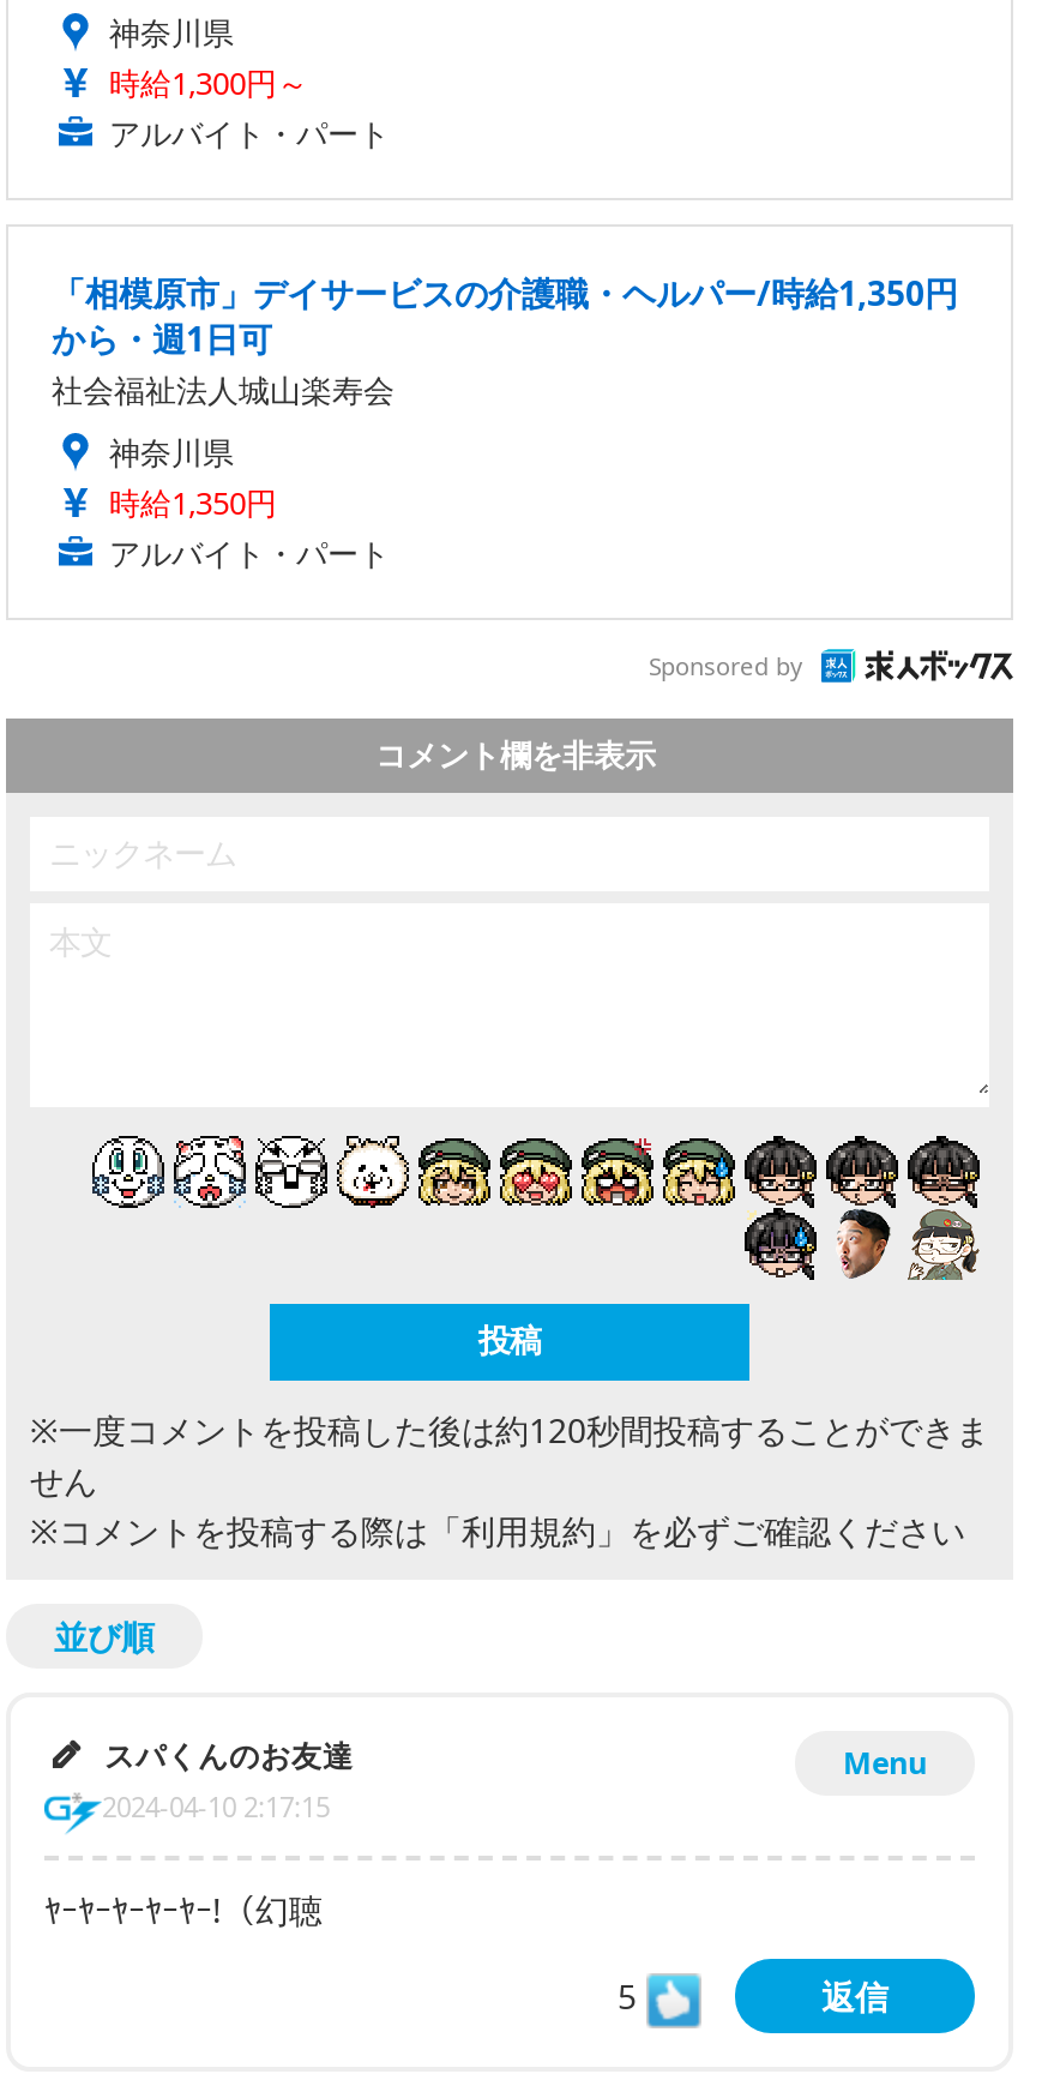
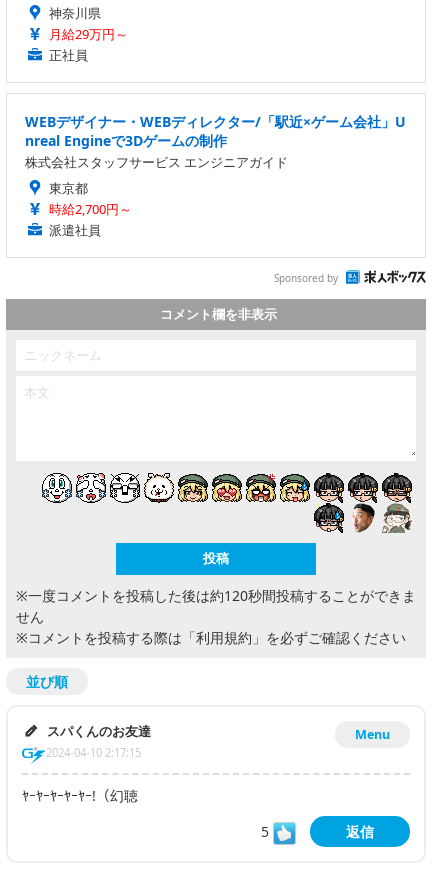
- 時給1,300円～
- アルバイト・パート
+ 月給29万円～
+ 正社員

- 「相模原市」デイサービスの介護職・ヘルパー/時給1,350円
- から・週1日可
- 社会福祉法人城山楽寿会
- 神奈川県
- 時給1,350円
- アルバイト・パート
+ WEBデザイナー・WEBディレクター/「駅近×ゲーム会社」U
+ nreal Engineで3Dゲームの制作
+ 株式会社スタッフサービス エンジニアガイド
+ 東京都
+ 時給2,700円～
+ 派遣社員
